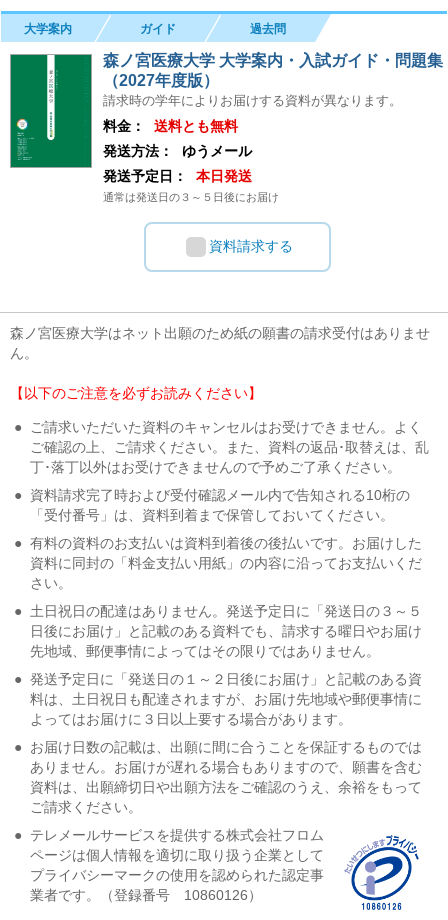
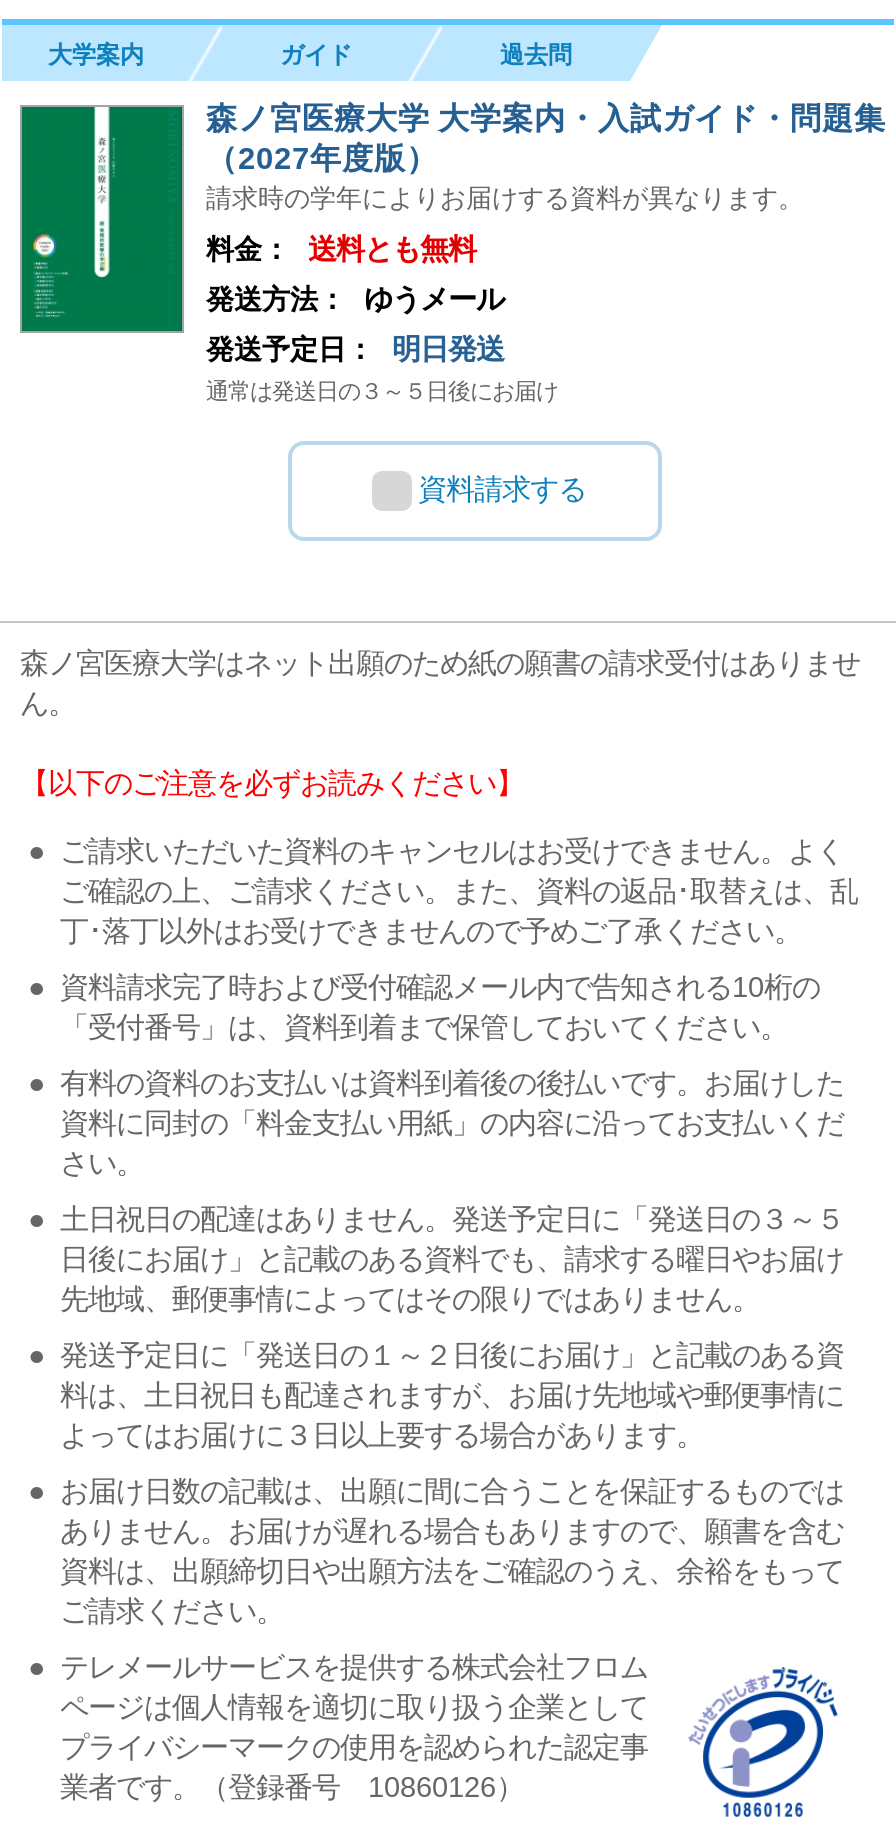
- 発送予定日： 本日発送
+ 発送予定日： 明日発送
